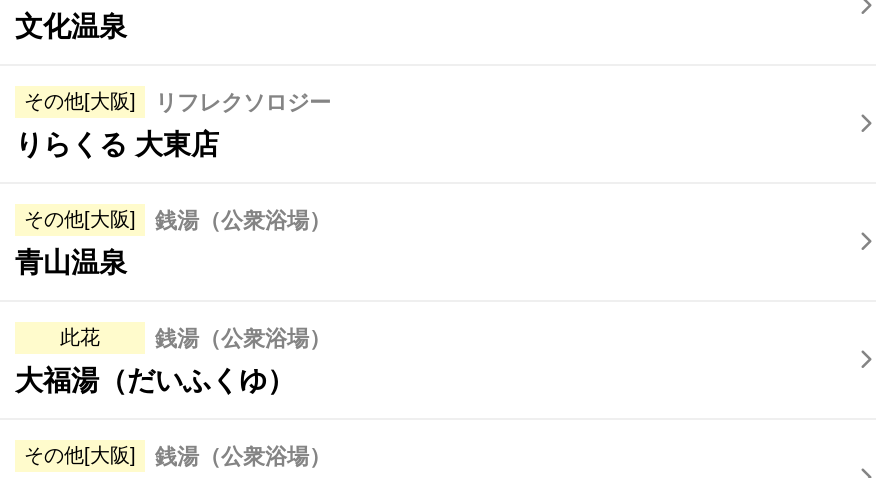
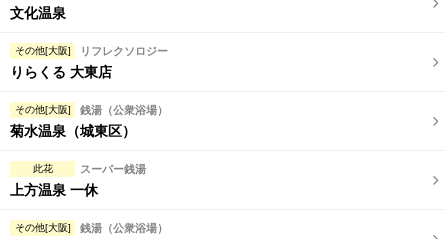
- 青山温泉
+ 菊水温泉（城東区）

- 銭湯（公衆浴場）
- 大福湯（だいふくゆ）
+ スーパー銭湯
+ 上方温泉 一休
